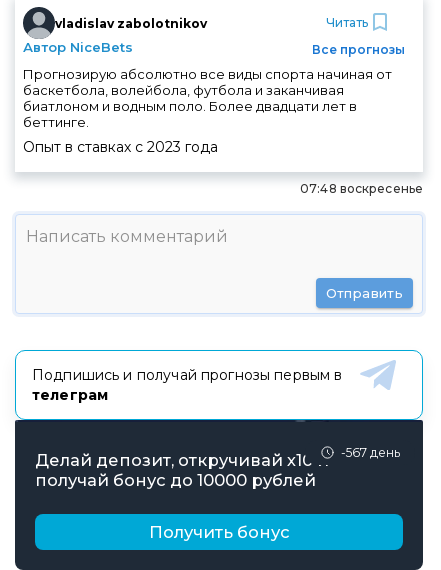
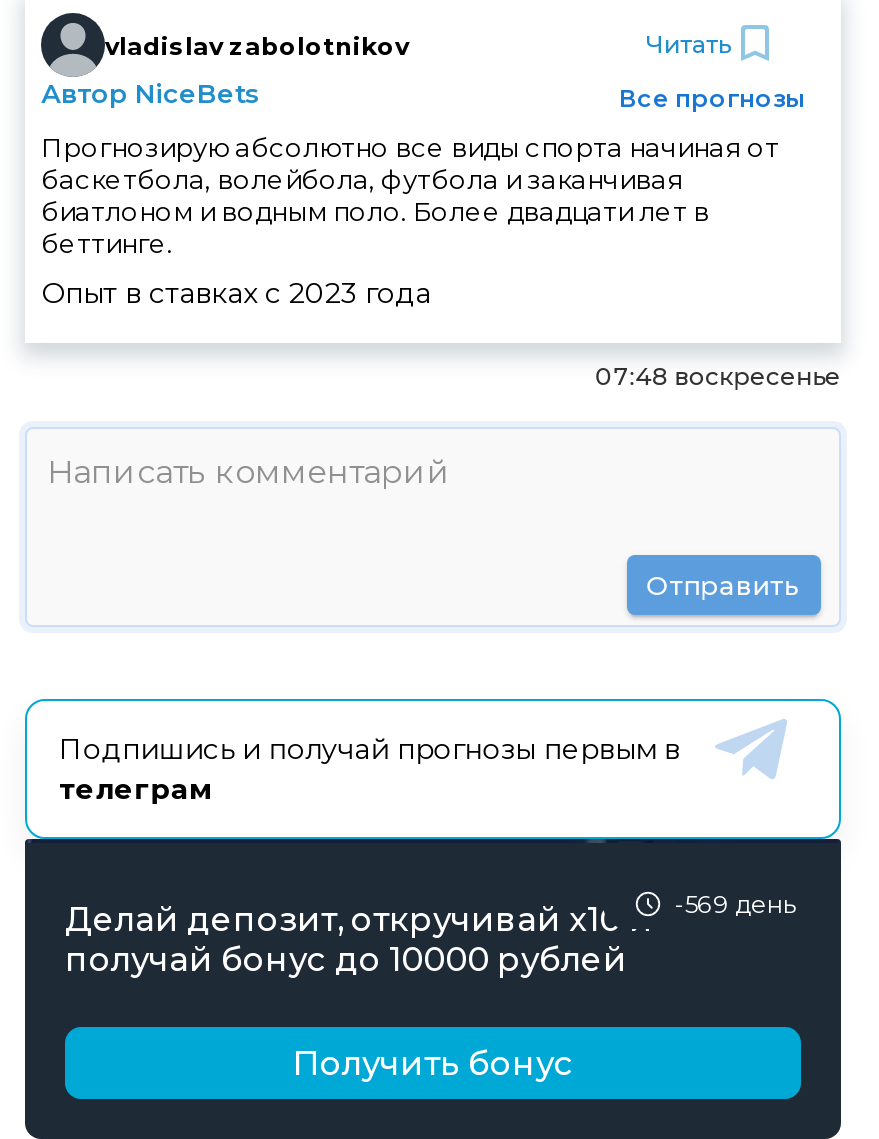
- -567 день
+ -569 день
